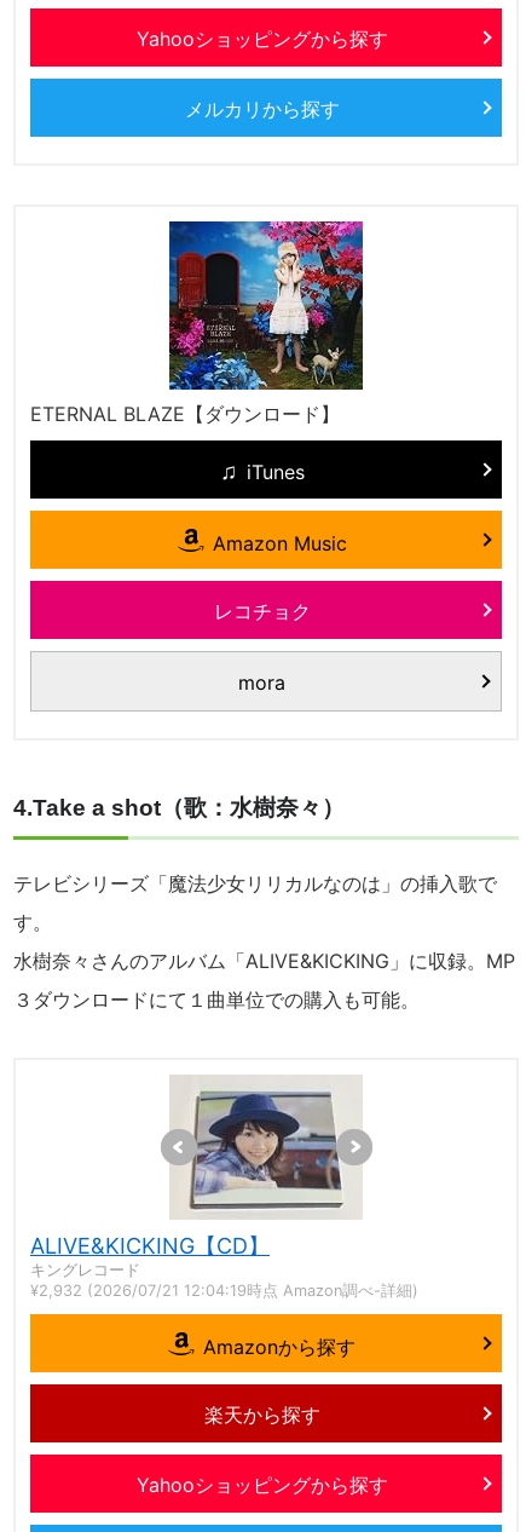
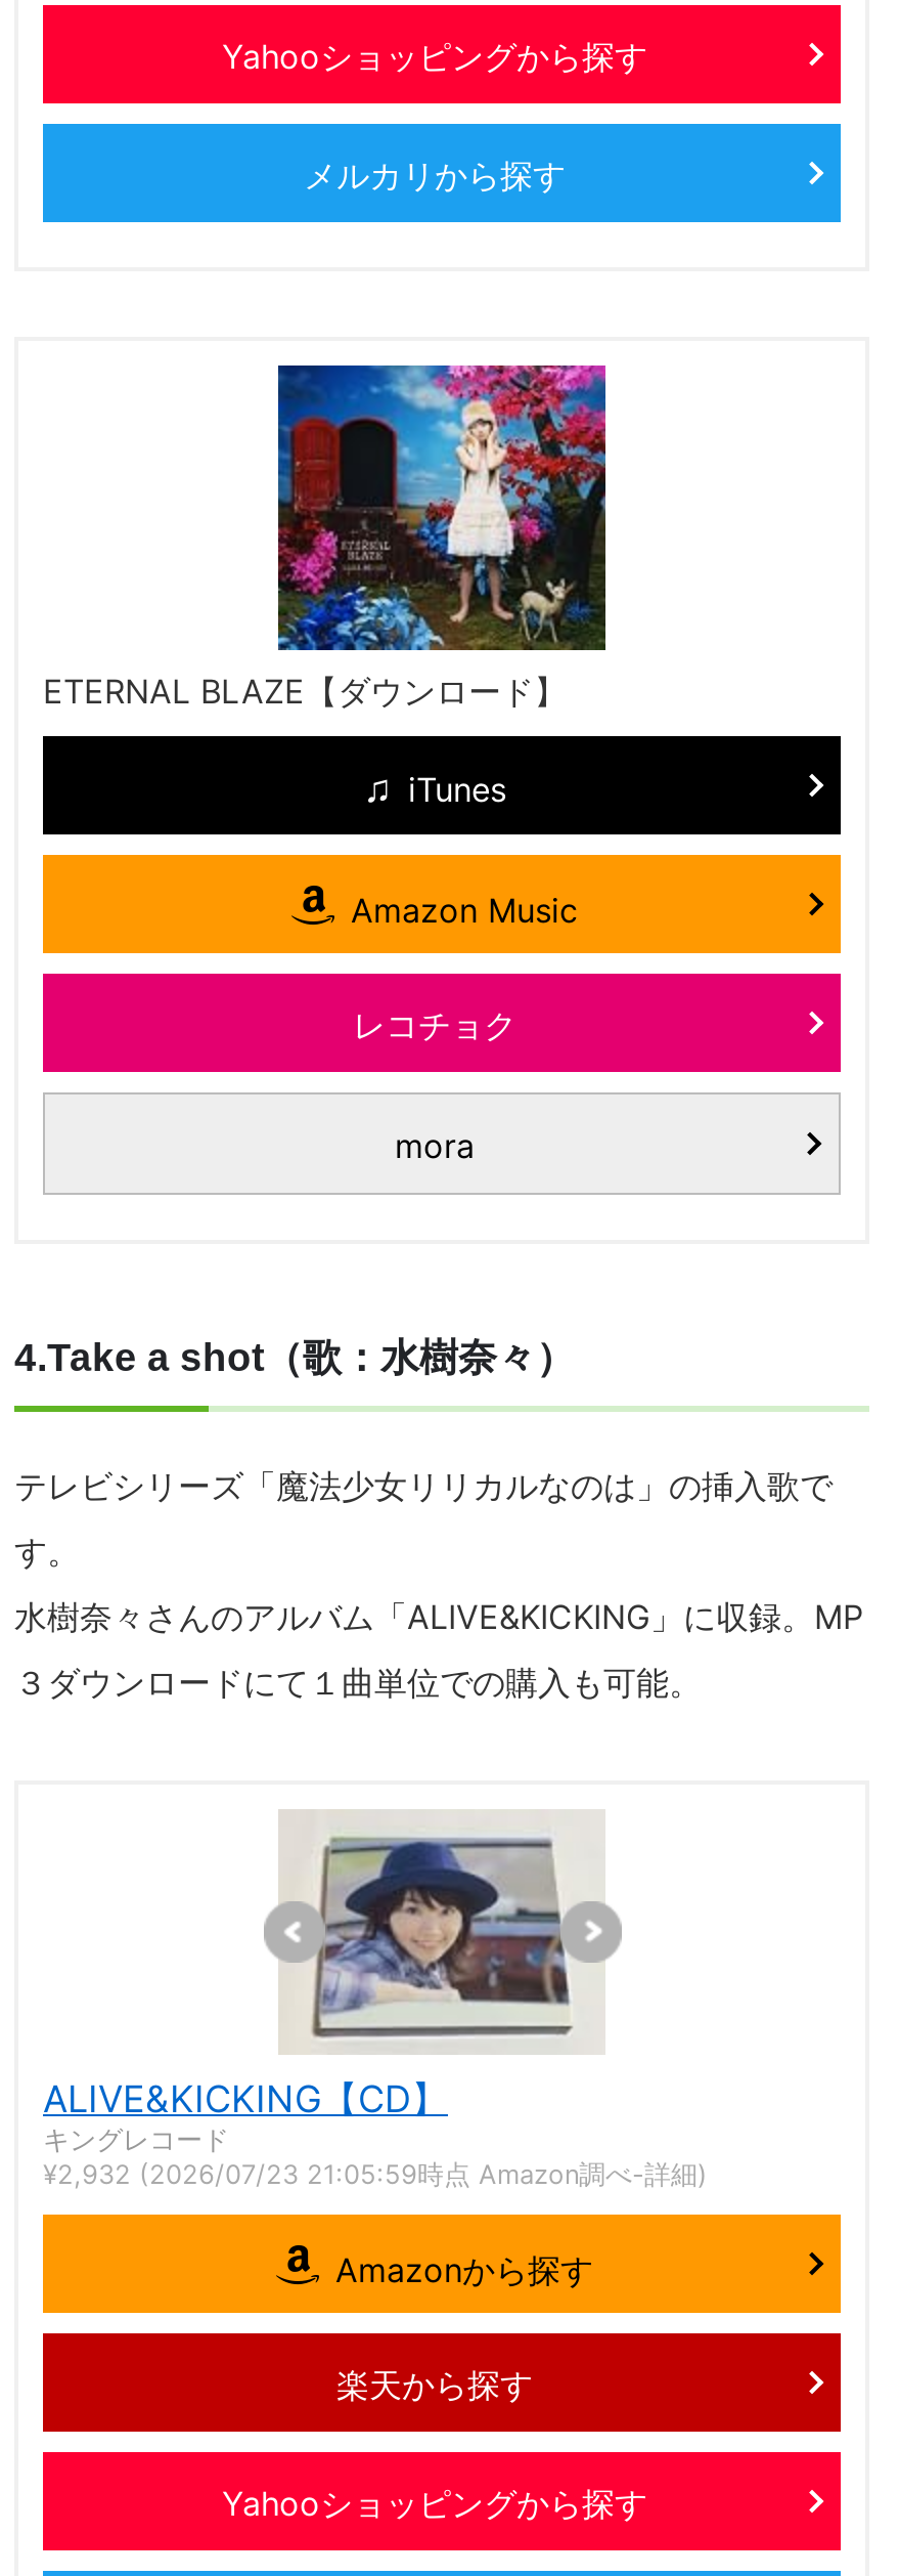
- ¥2,932 (2026/07/21 12:04:19時点 Amazon調べ-詳細)
+ ¥2,932 (2026/07/23 21:05:59時点 Amazon調べ-詳細)
